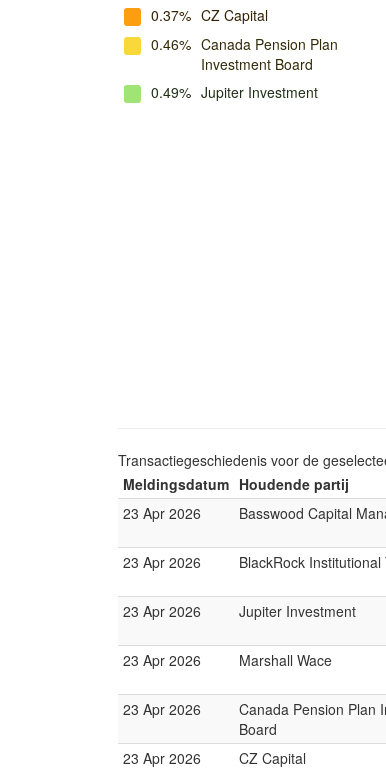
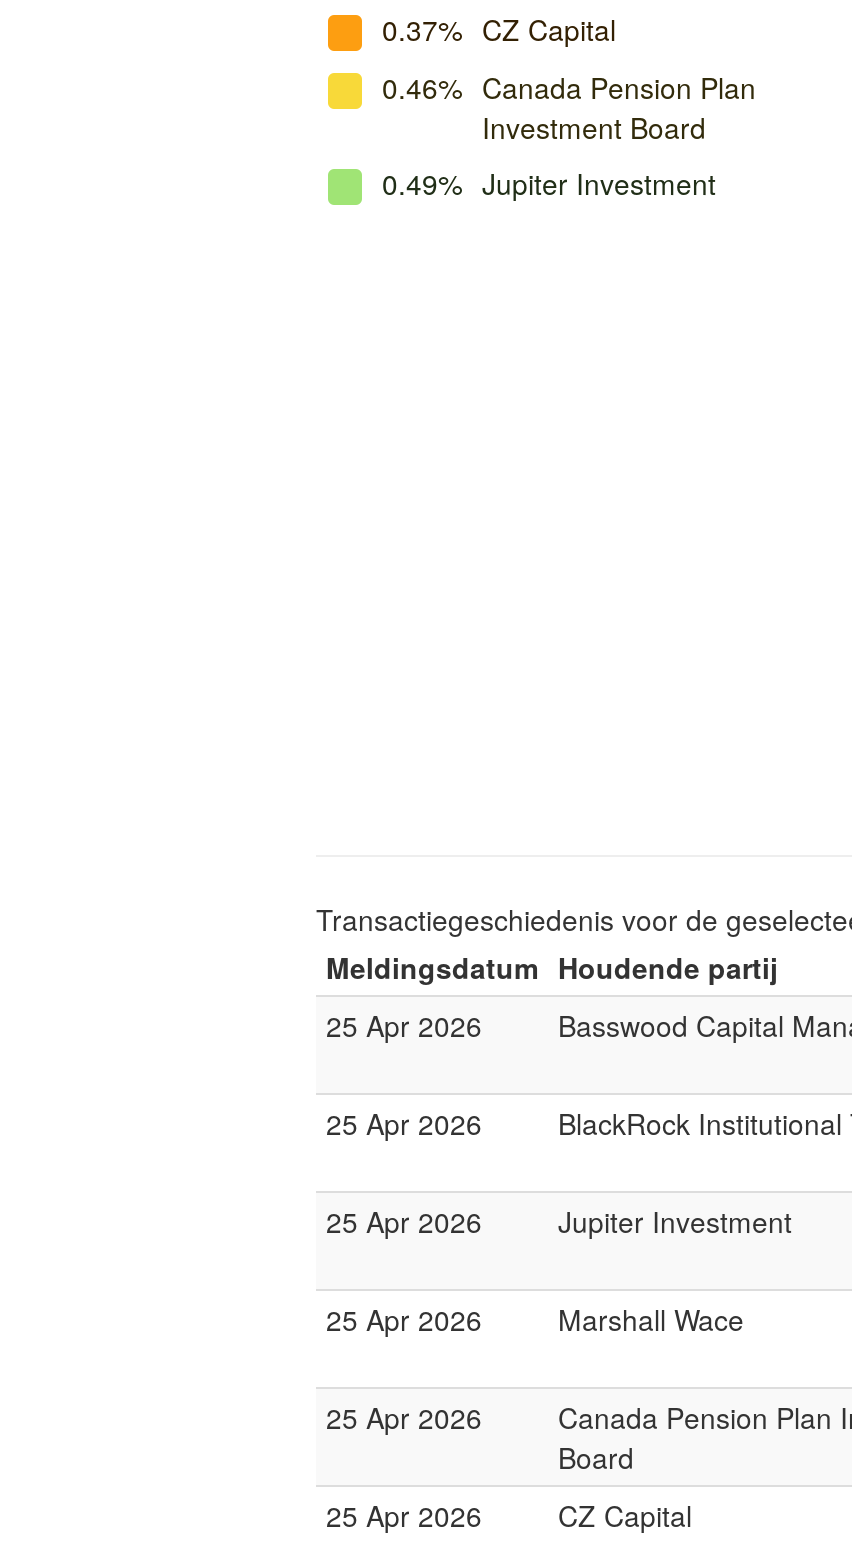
- 23 Apr 2026
+ 25 Apr 2026

- 23 Apr 2026
+ 25 Apr 2026

- 23 Apr 2026 Jupiter Investment
+ 25 Apr 2026 Jupiter Investment

- 23 Apr 2026 Marshall Wace
+ 25 Apr 2026 Marshall Wace

- 23 Apr 2026
+ 25 Apr 2026

- 23 Apr 2026 CZ Capital
+ 25 Apr 2026 CZ Capital
